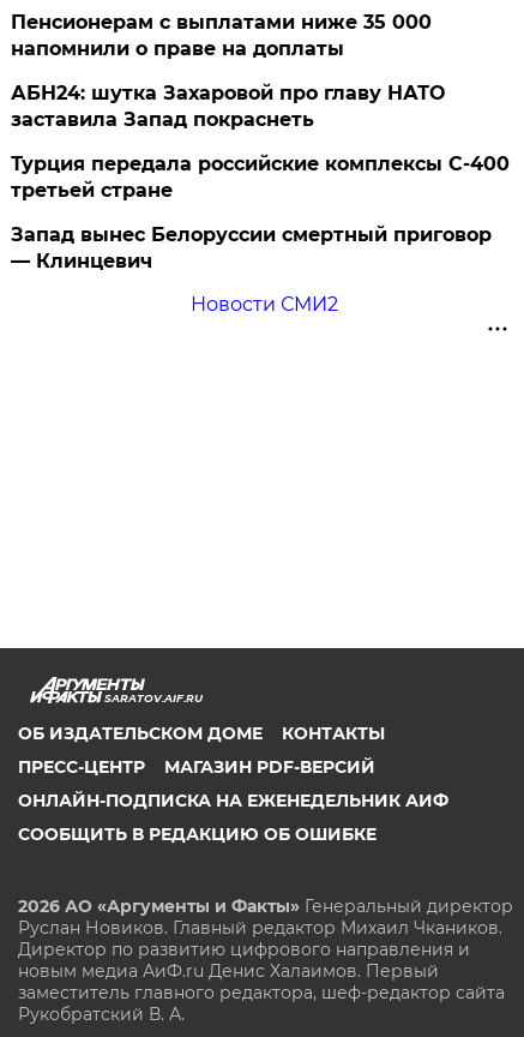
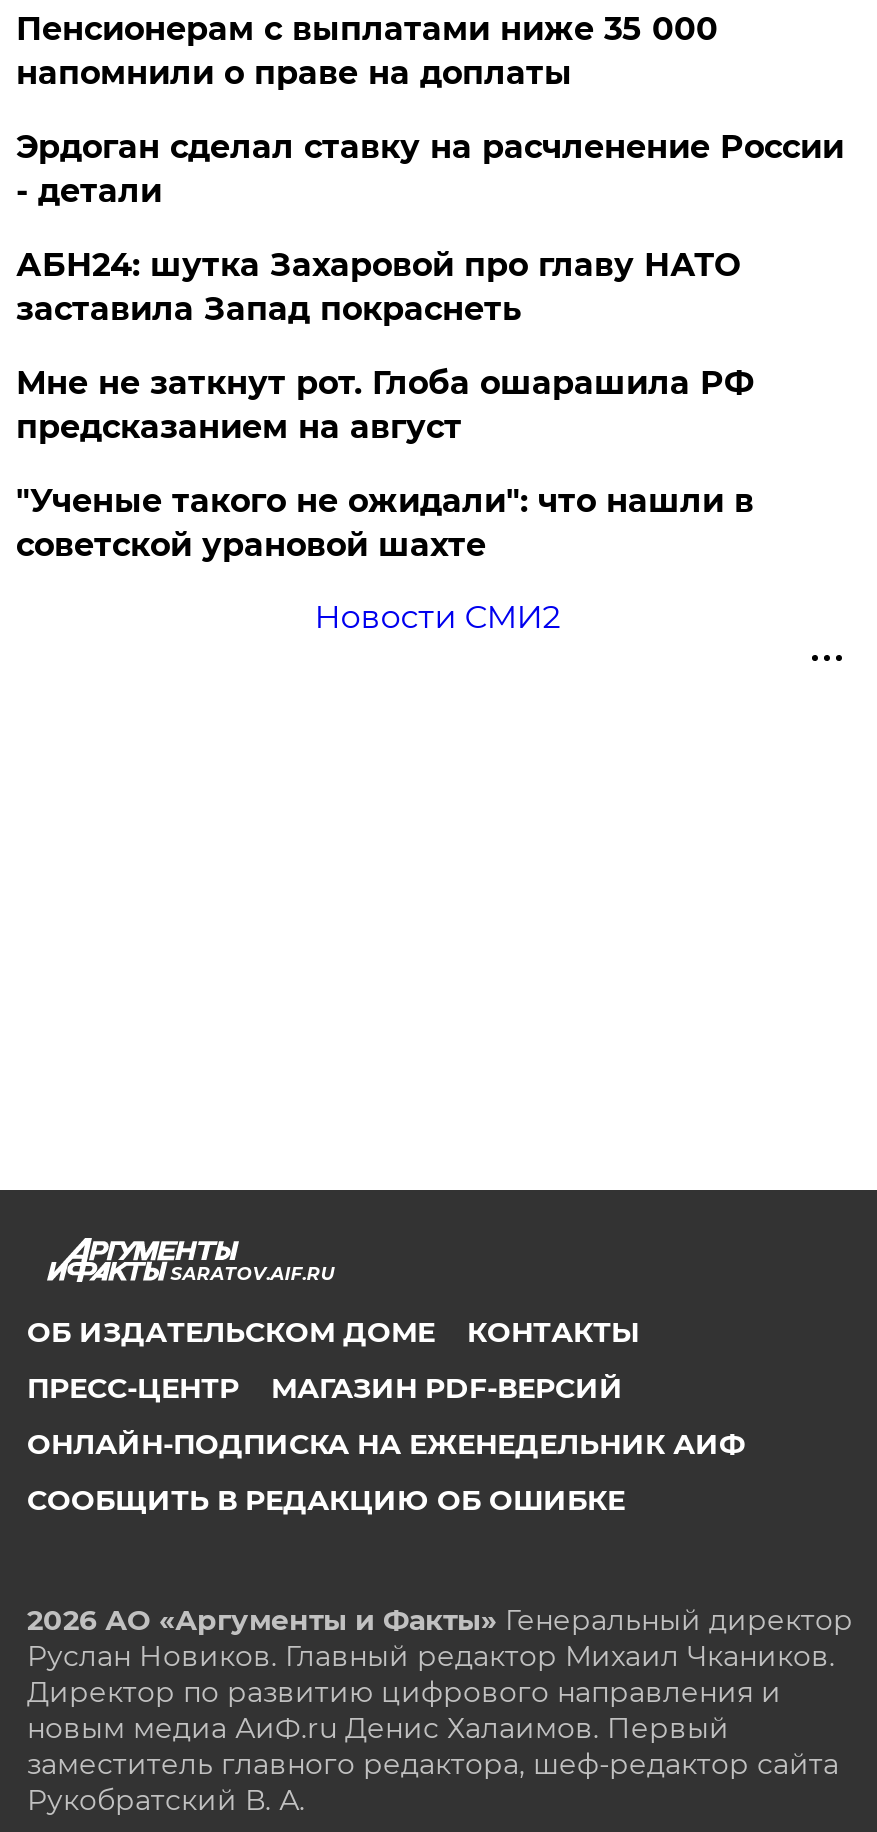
+ Эрдоган сделал ставку на расчленение России
+ - детали

- Турция передала российские комплексы С-400
- третьей стране
+ Мне не заткнут рот. Глоба ошарашила РФ
+ предсказанием на август

- Запад вынес Белоруссии смертный приговор
- — Клинцевич
+ "Ученые такого не ожидали": что нашли в
+ советской урановой шахте
